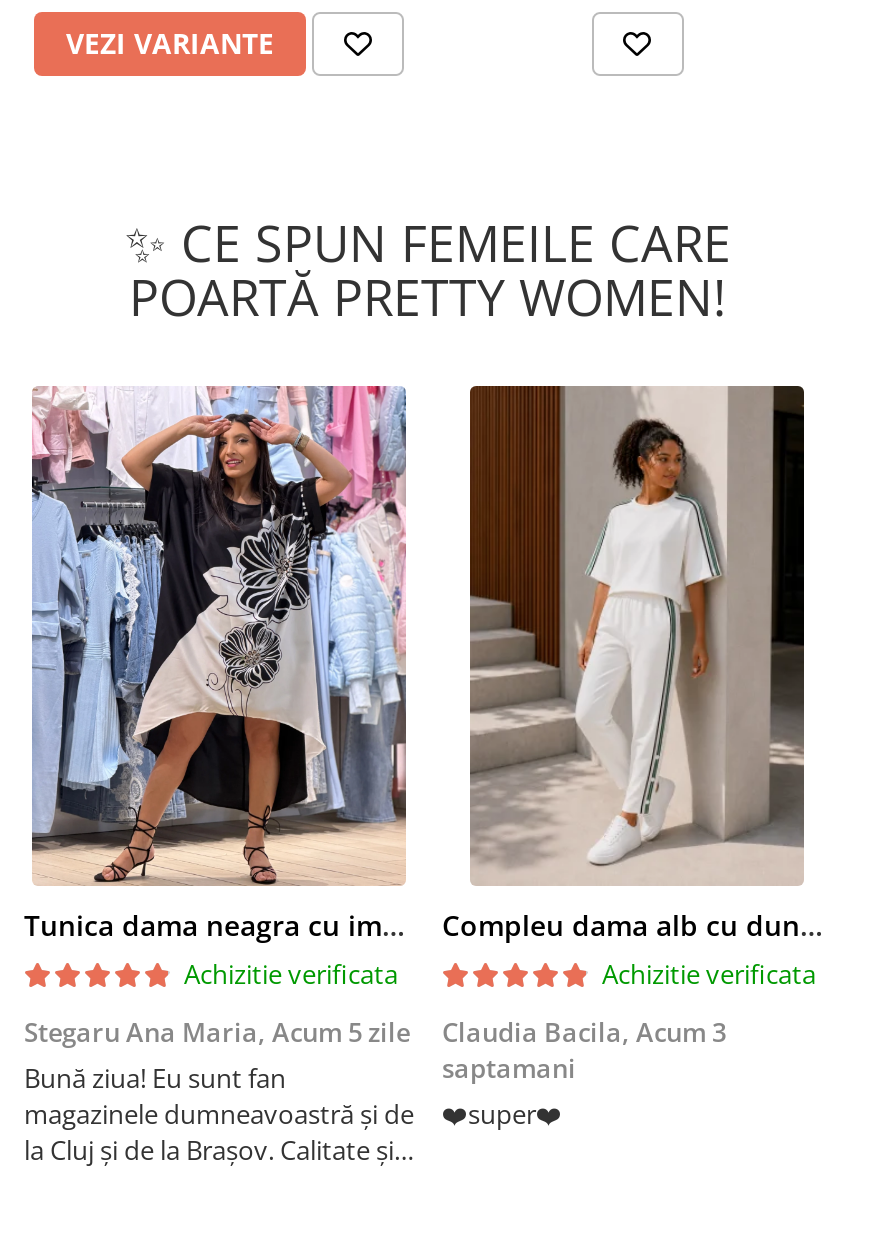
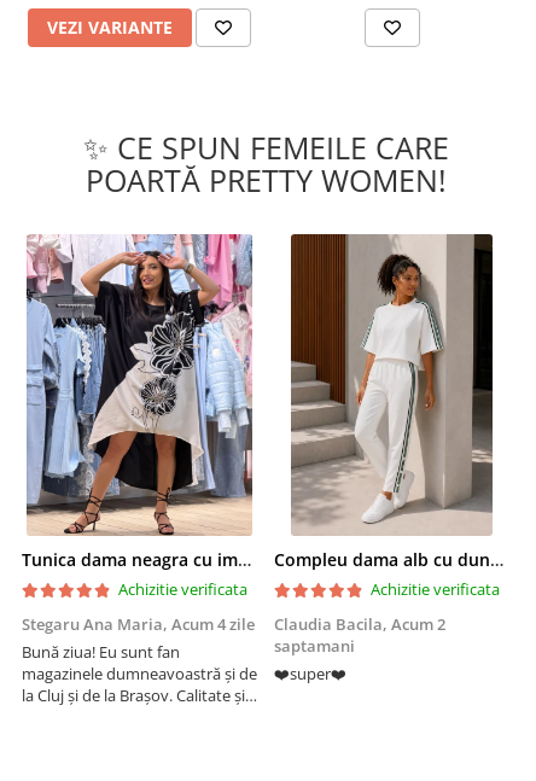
- Stegaru Ana Maria, Acum 5 zile
+ Stegaru Ana Maria, Acum 4 zile

- Claudia Bacila, Acum 3
+ Claudia Bacila, Acum 2
